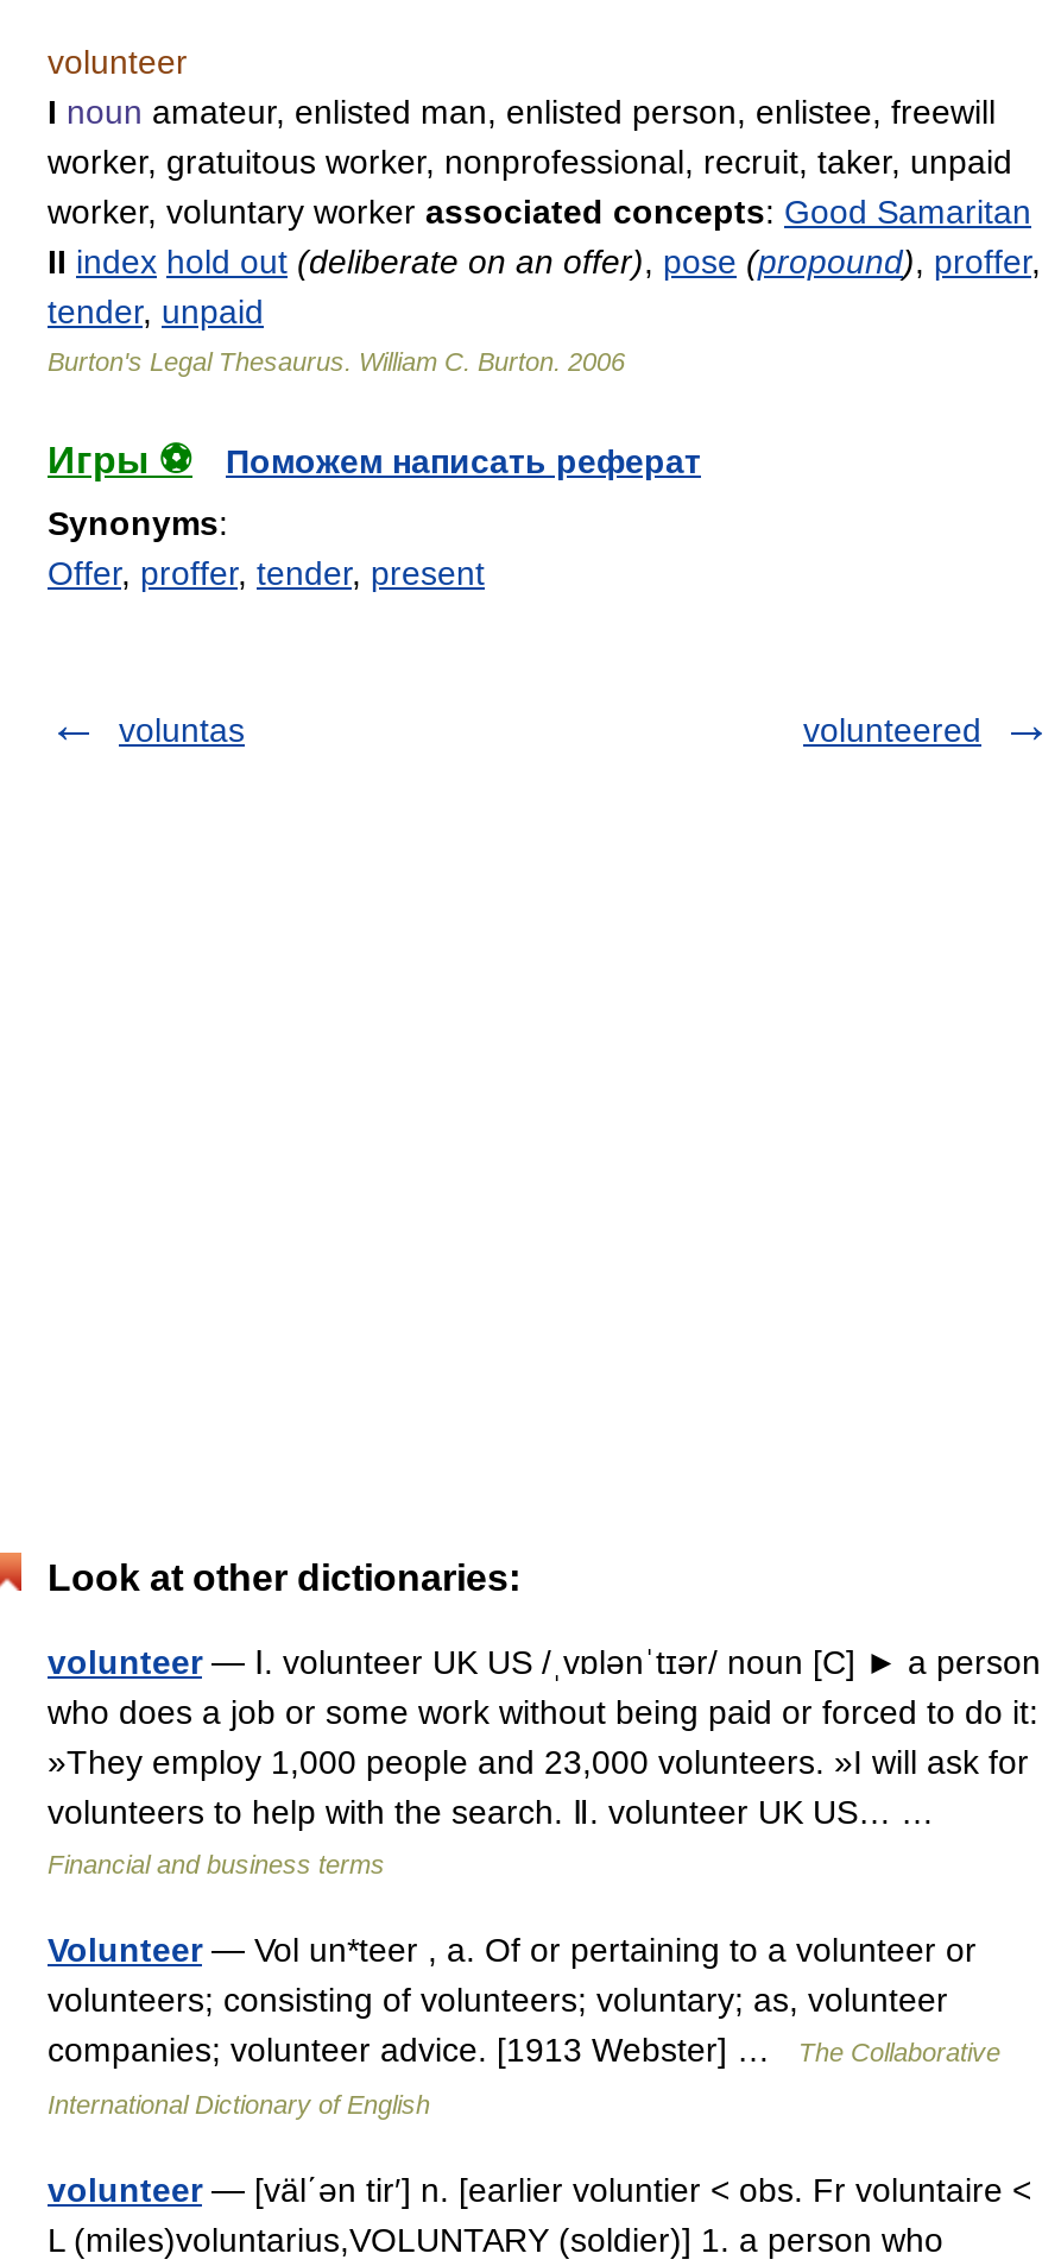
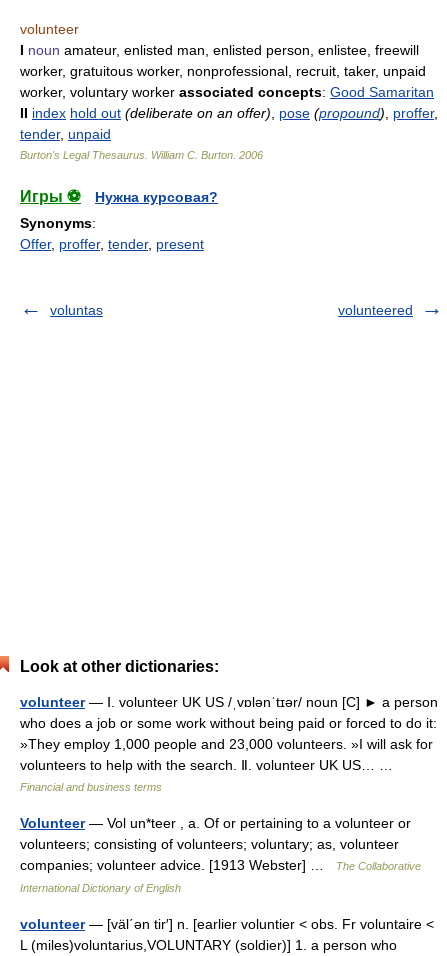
- Поможем написать реферат
+ Нужна курсовая?
